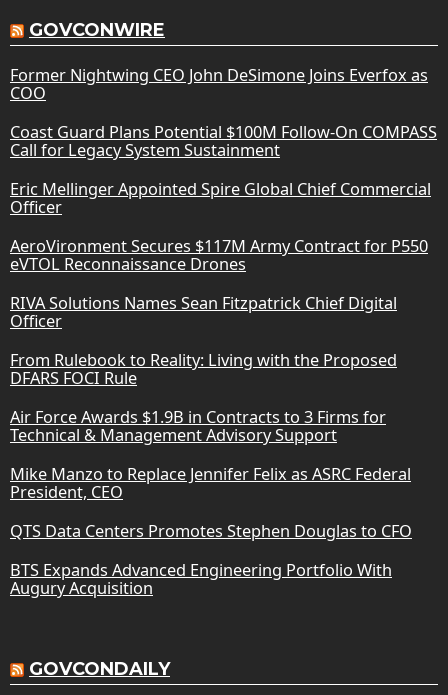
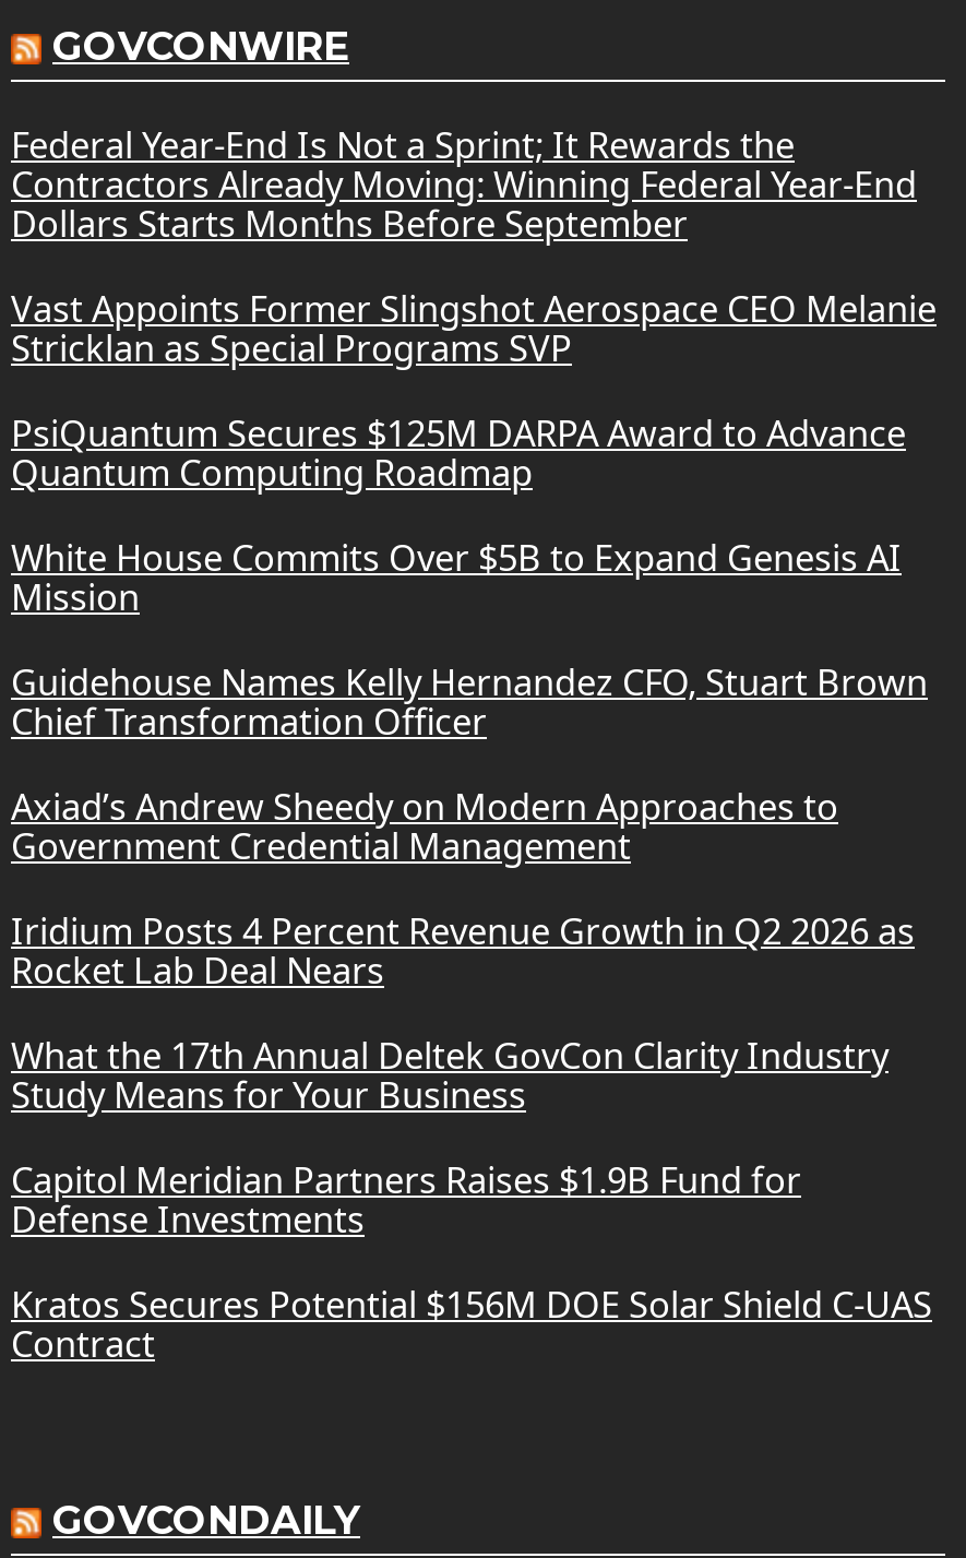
- Former Nightwing CEO John DeSimone Joins Everfox as
- COO
+ Federal Year-End Is Not a Sprint; It Rewards the
+ Contractors Already Moving: Winning Federal Year-End
+ Dollars Starts Months Before September

- Coast Guard Plans Potential $100M Follow-On COMPASS
- Call for Legacy System Sustainment
+ Vast Appoints Former Slingshot Aerospace CEO Melanie
+ Stricklan as Special Programs SVP

- Eric Mellinger Appointed Spire Global Chief Commercial
- Officer
+ PsiQuantum Secures $125M DARPA Award to Advance
+ Quantum Computing Roadmap

- AeroVironment Secures $117M Army Contract for P550
- eVTOL Reconnaissance Drones
+ White House Commits Over $5B to Expand Genesis AI
+ Mission

- RIVA Solutions Names Sean Fitzpatrick Chief Digital
- Officer
+ Guidehouse Names Kelly Hernandez CFO, Stuart Brown
+ Chief Transformation Officer

- From Rulebook to Reality: Living with the Proposed
- DFARS FOCI Rule
+ Axiad’s Andrew Sheedy on Modern Approaches to
+ Government Credential Management

- Air Force Awards $1.9B in Contracts to 3 Firms for
- Technical & Management Advisory Support
+ Iridium Posts 4 Percent Revenue Growth in Q2 2026 as
+ Rocket Lab Deal Nears

- Mike Manzo to Replace Jennifer Felix as ASRC Federal
- President, CEO
+ What the 17th Annual Deltek GovCon Clarity Industry
+ Study Means for Your Business

- QTS Data Centers Promotes Stephen Douglas to CFO
+ Capitol Meridian Partners Raises $1.9B Fund for
+ Defense Investments

- BTS Expands Advanced Engineering Portfolio With
- Augury Acquisition
+ Kratos Secures Potential $156M DOE Solar Shield C-UAS
+ Contract
